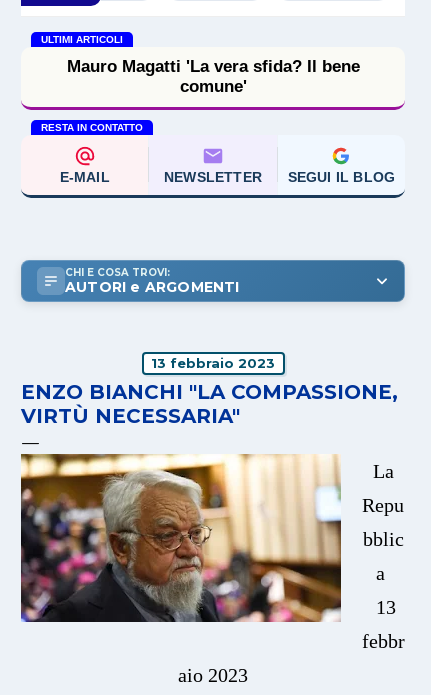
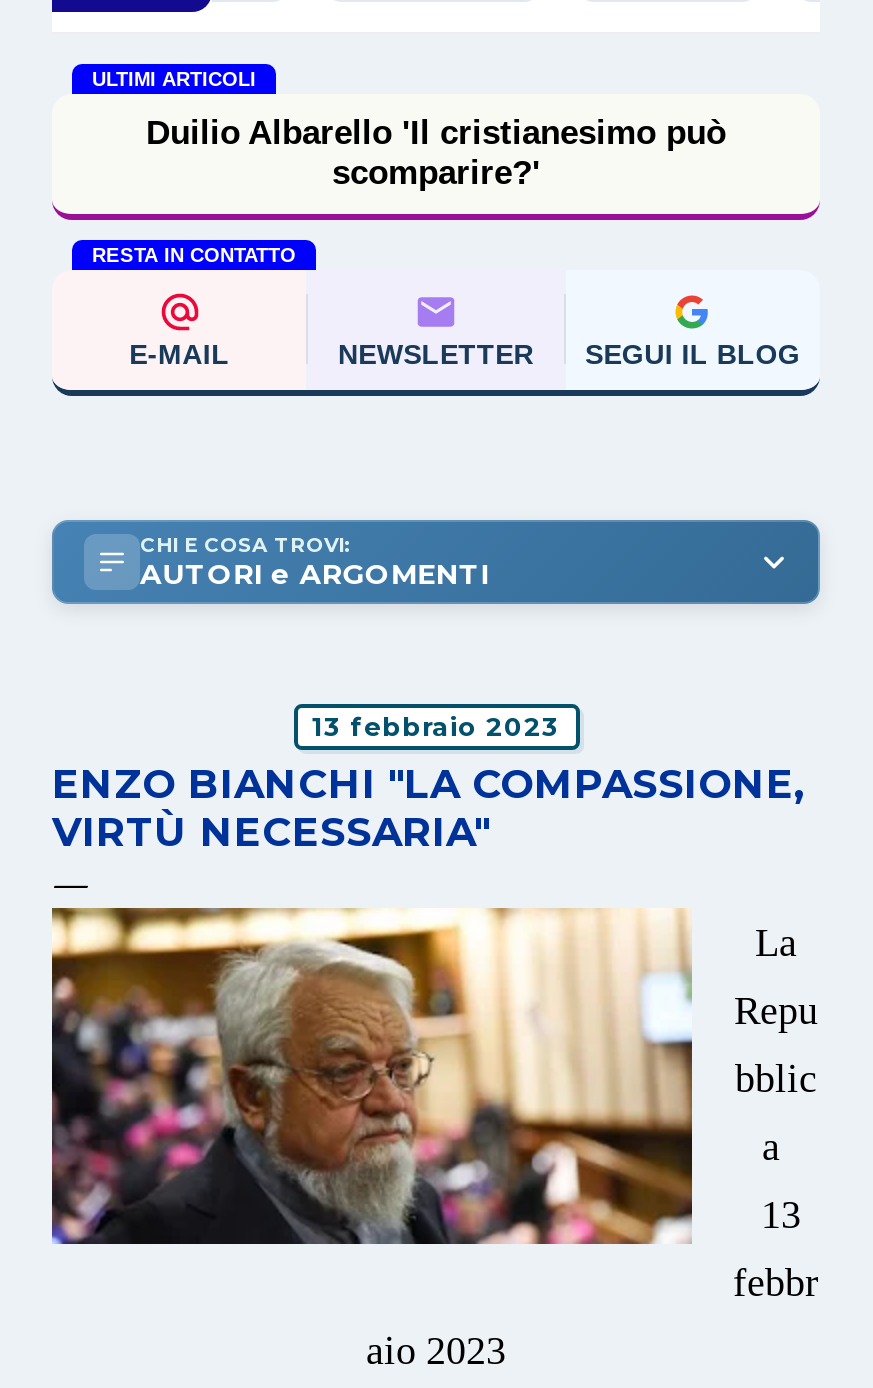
- Mauro Magatti 'La vera sfida? Il bene
- comune'
+ Duilio Albarello 'Il cristianesimo può
+ scomparire?'
